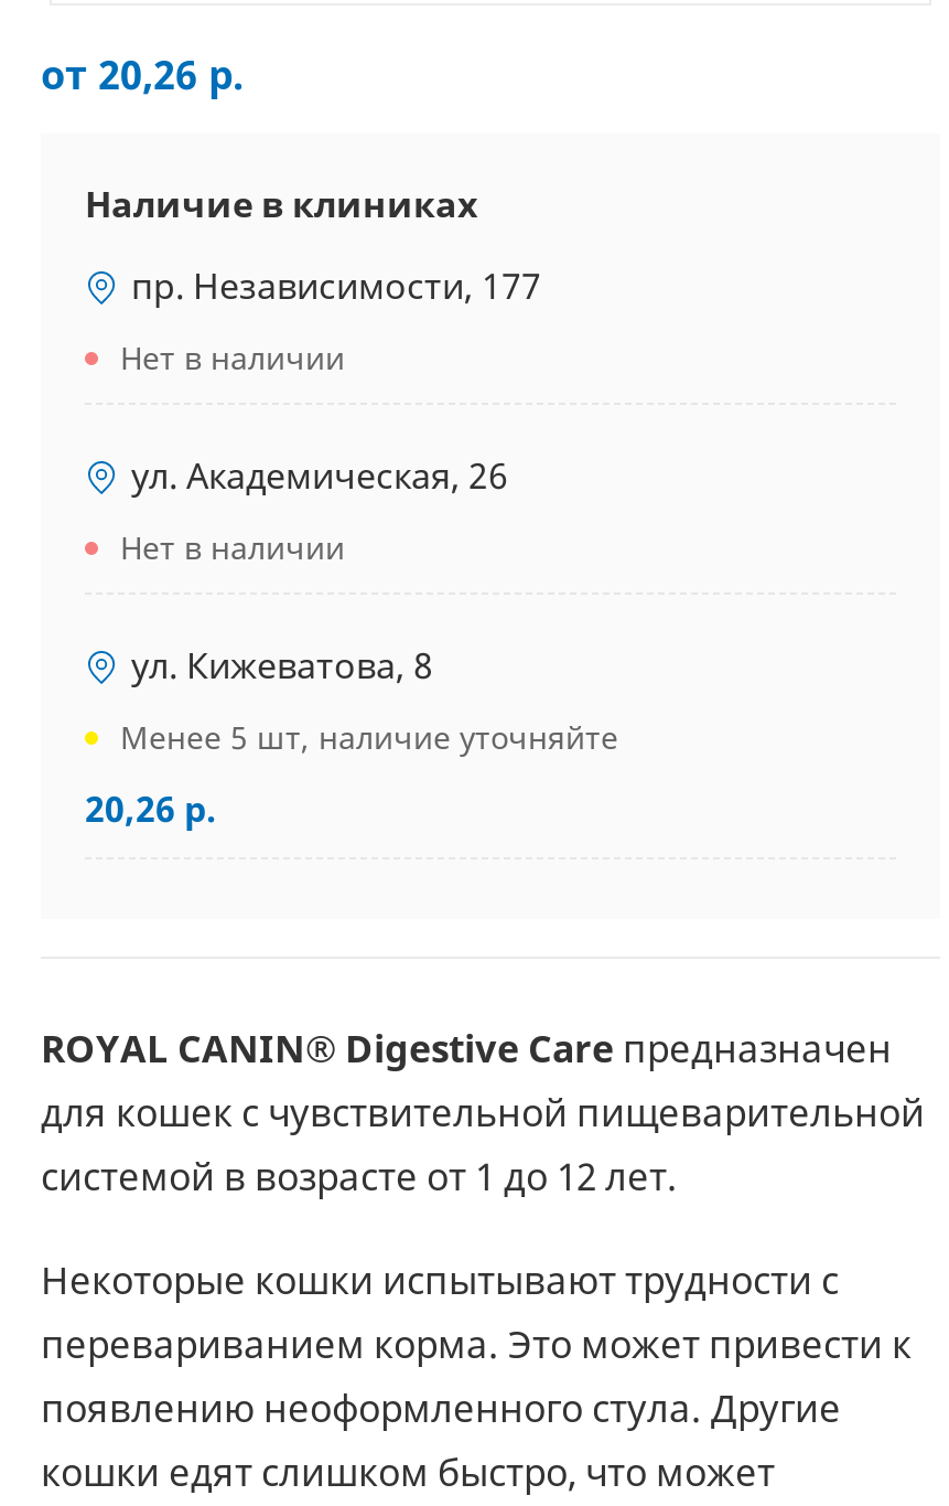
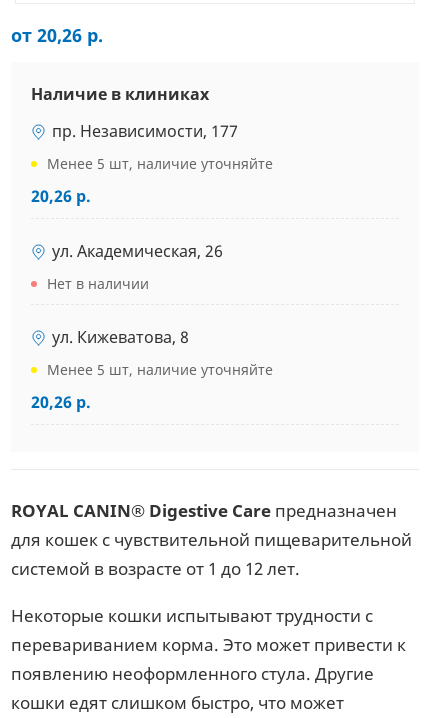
- Нет в наличии
+ Менее 5 шт, наличие уточняйте
+ 20,26 р.
